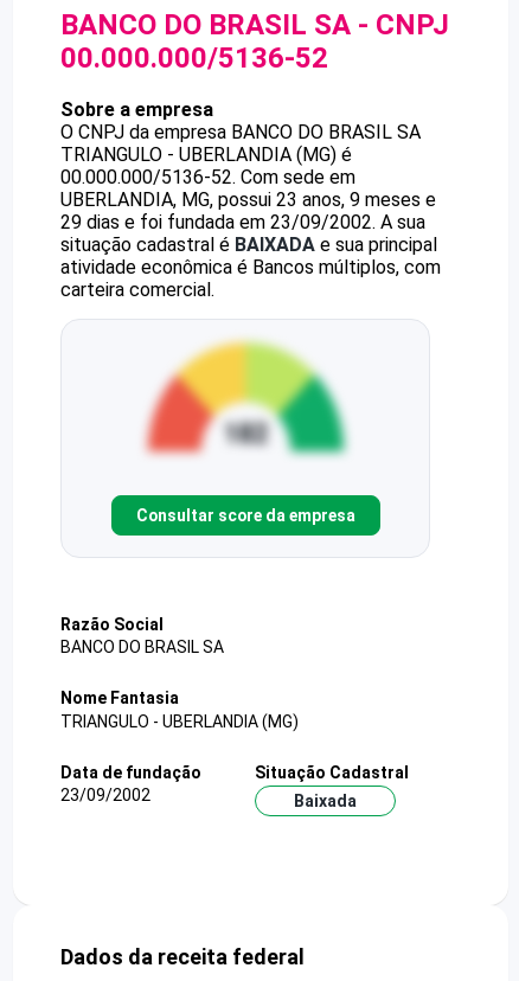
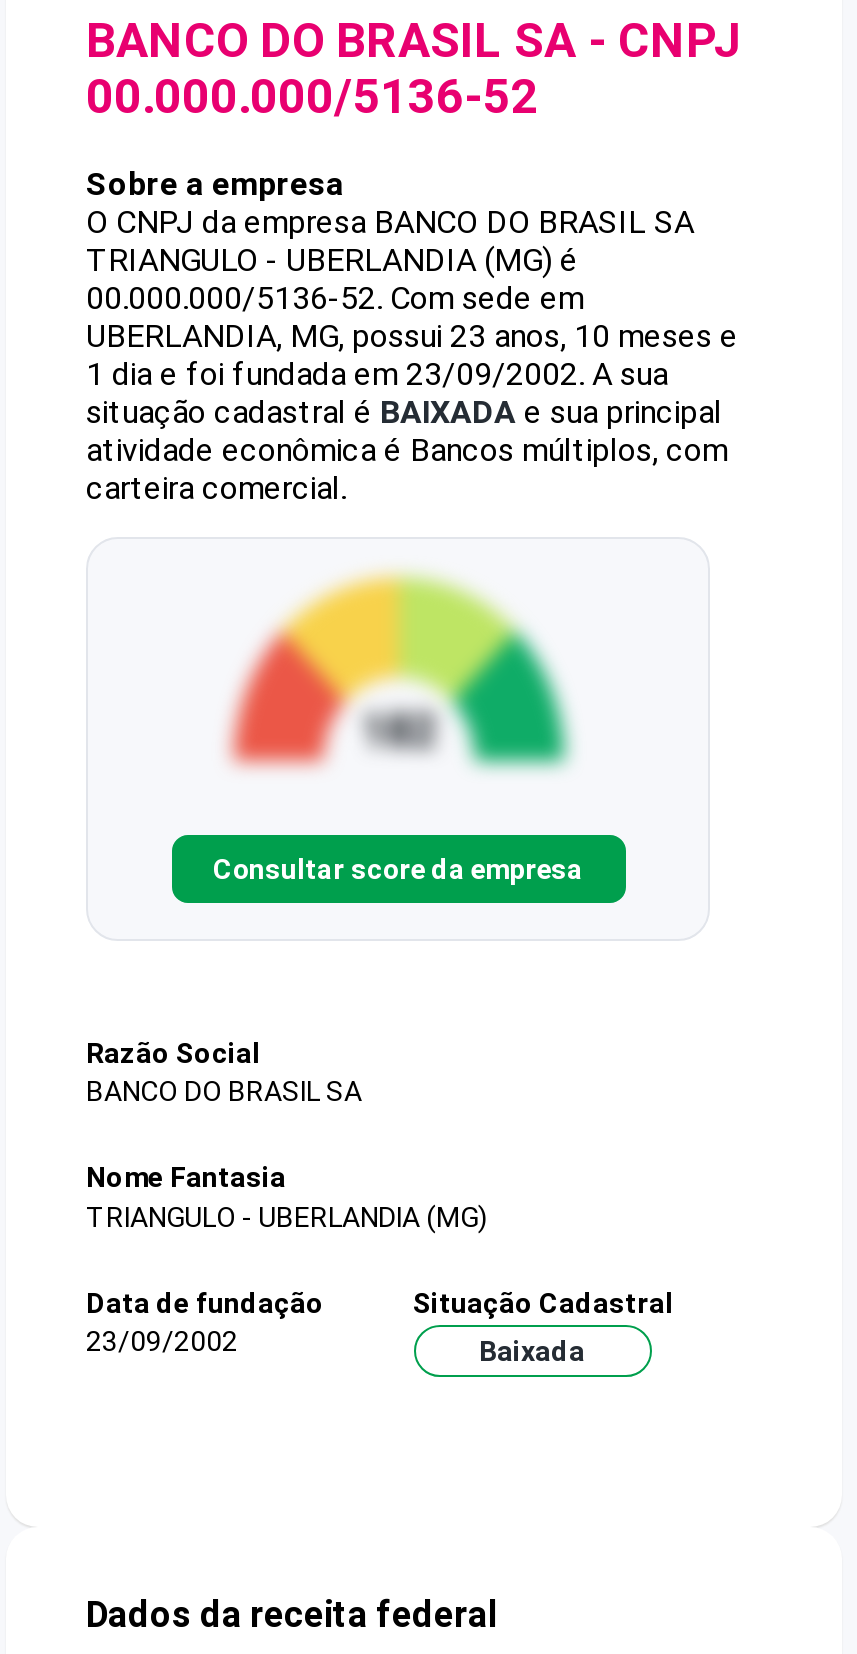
- UBERLANDIA, MG, possui 23 anos, 9 meses e
+ UBERLANDIA, MG, possui 23 anos, 10 meses e

- 29 dias e foi fundada em 23/09/2002. A sua
+ 1 dia e foi fundada em 23/09/2002. A sua
